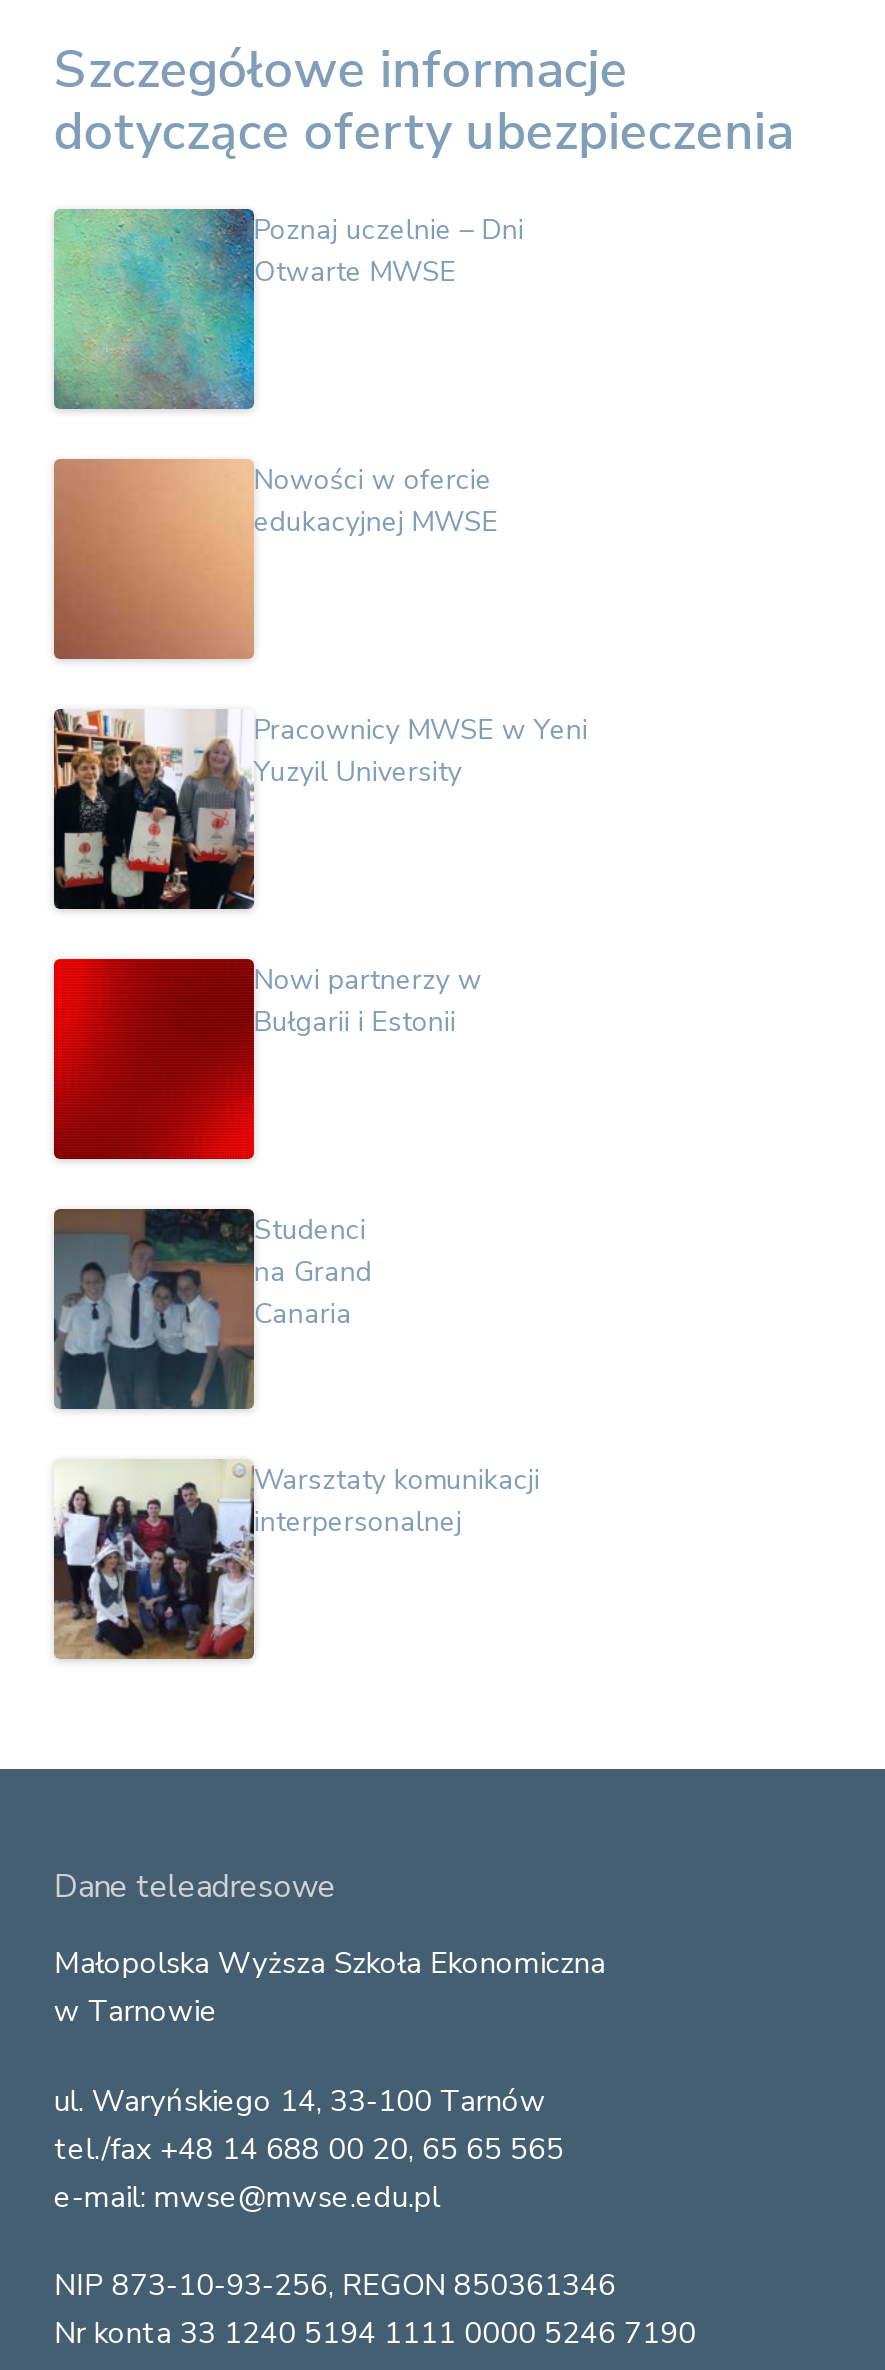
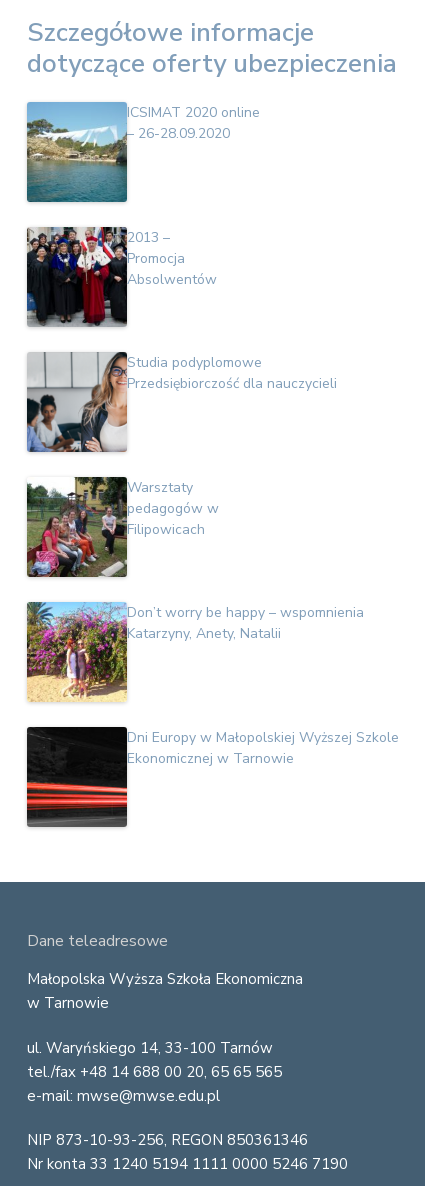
- [image]
- Poznaj uczelnie – Dni
- Otwarte MWSE
+ [image]
+ ICSIMAT 2020 online
+ – 26-28.09.2020

- [image]
- Nowości w ofercie
- edukacyjnej MWSE
+ [image]
+ 2013 –
+ Promocja
+ Absolwentów

- [image]
- Pracownicy MWSE w Yeni
- Yuzyil University
+ [image]
+ Studia podyplomowe
+ Przedsiębiorczość dla nauczycieli

- [image]
- Nowi partnerzy w
- Bułgarii i Estonii
+ [image]
+ Warsztaty
+ pedagogów w
+ Filipowicach

- [image]
- Studenci
- na Grand
- Canaria
+ [image]
+ Don’t worry be happy – wspomnienia
+ Katarzyny, Anety, Natalii

- [image]
- Warsztaty komunikacji
- interpersonalnej
+ [image]
+ Dni Europy w Małopolskiej Wyższej Szkole
+ Ekonomicznej w Tarnowie
